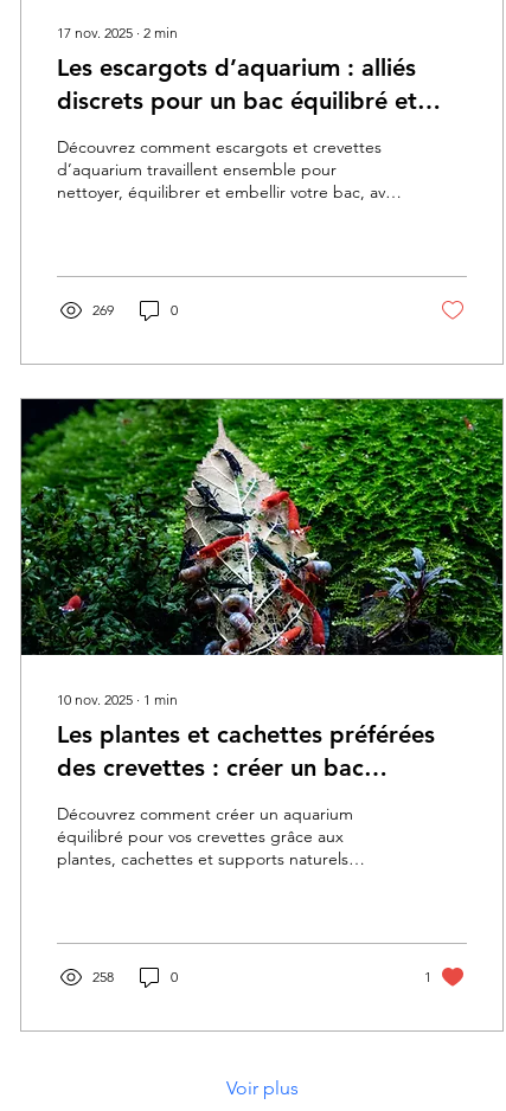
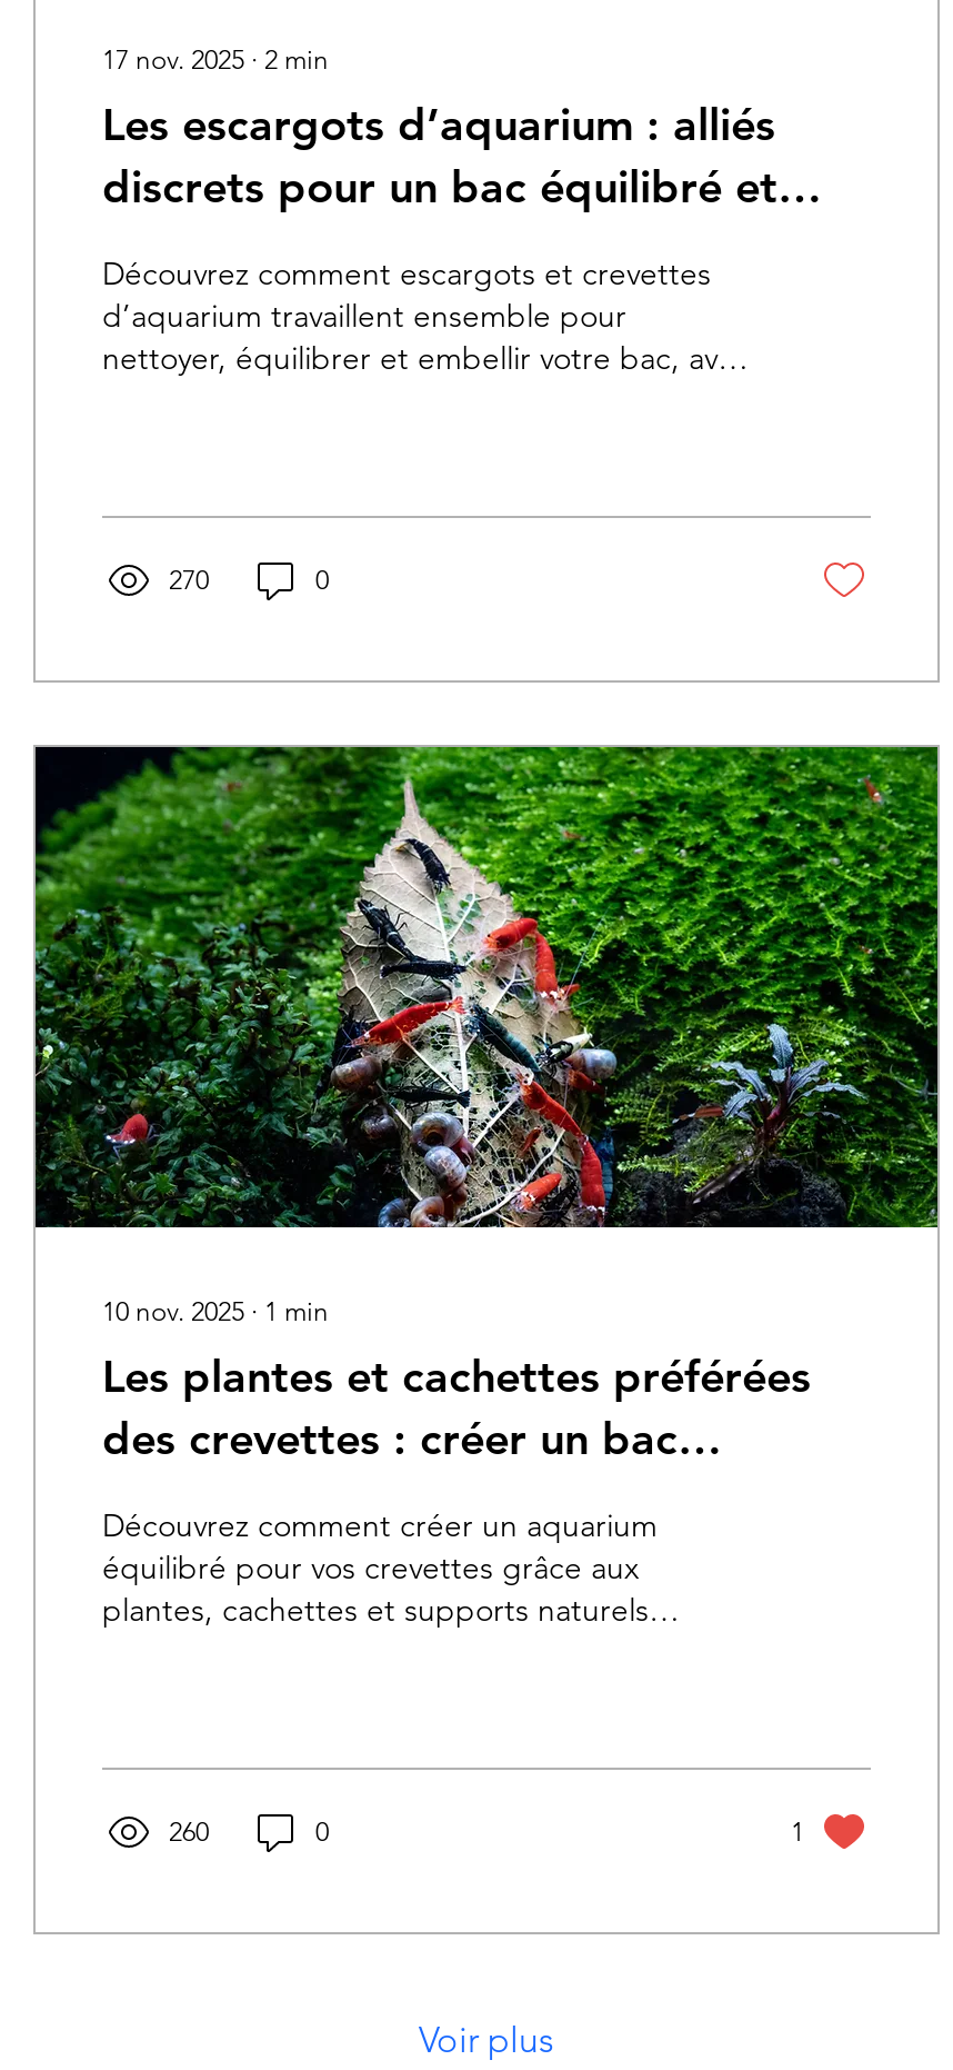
- 269
+ 270

- 258
+ 260
